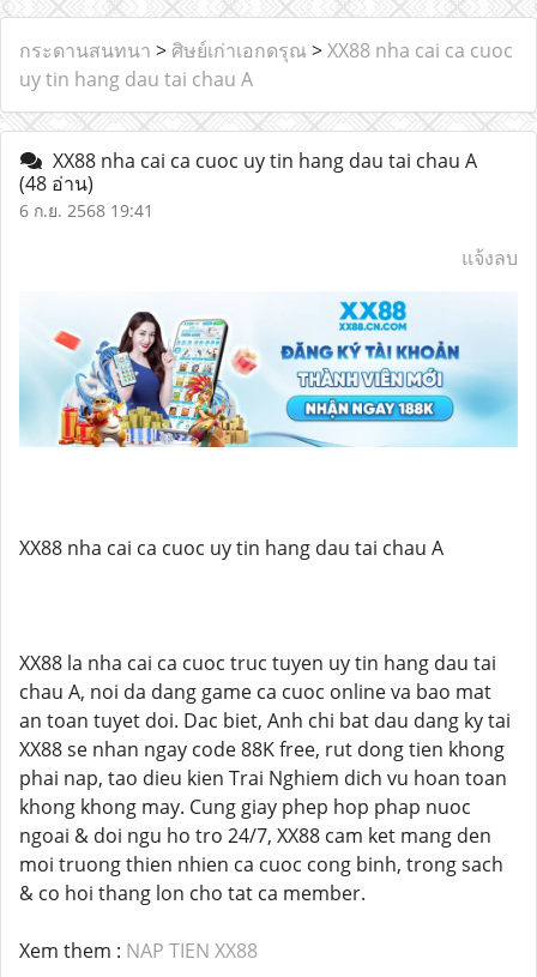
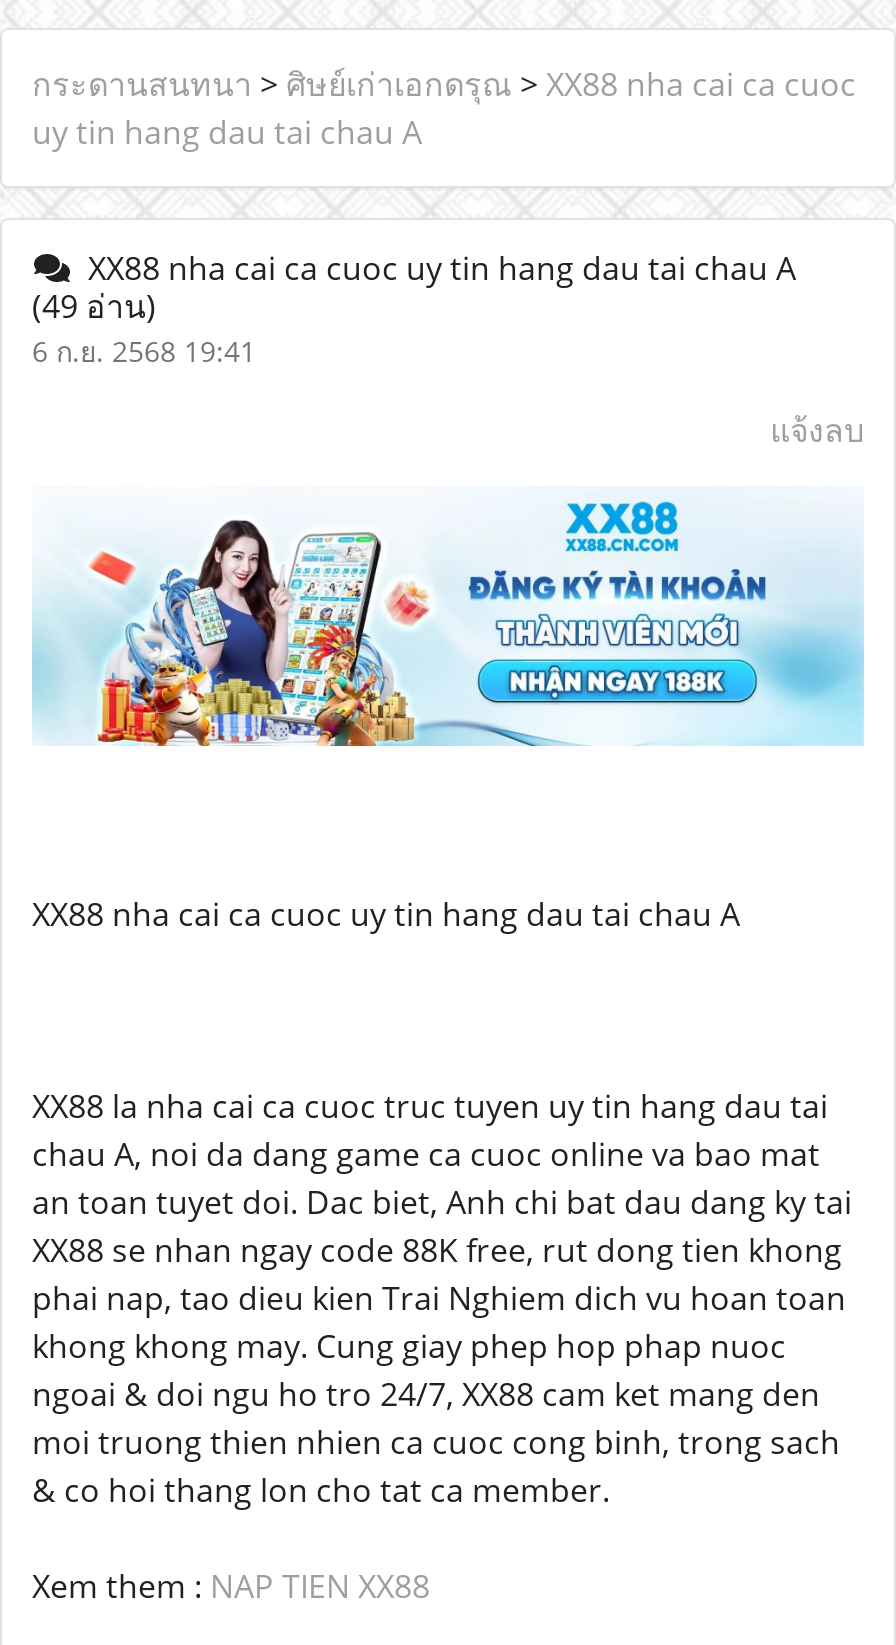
- (48 อ่าน)
+ (49 อ่าน)
